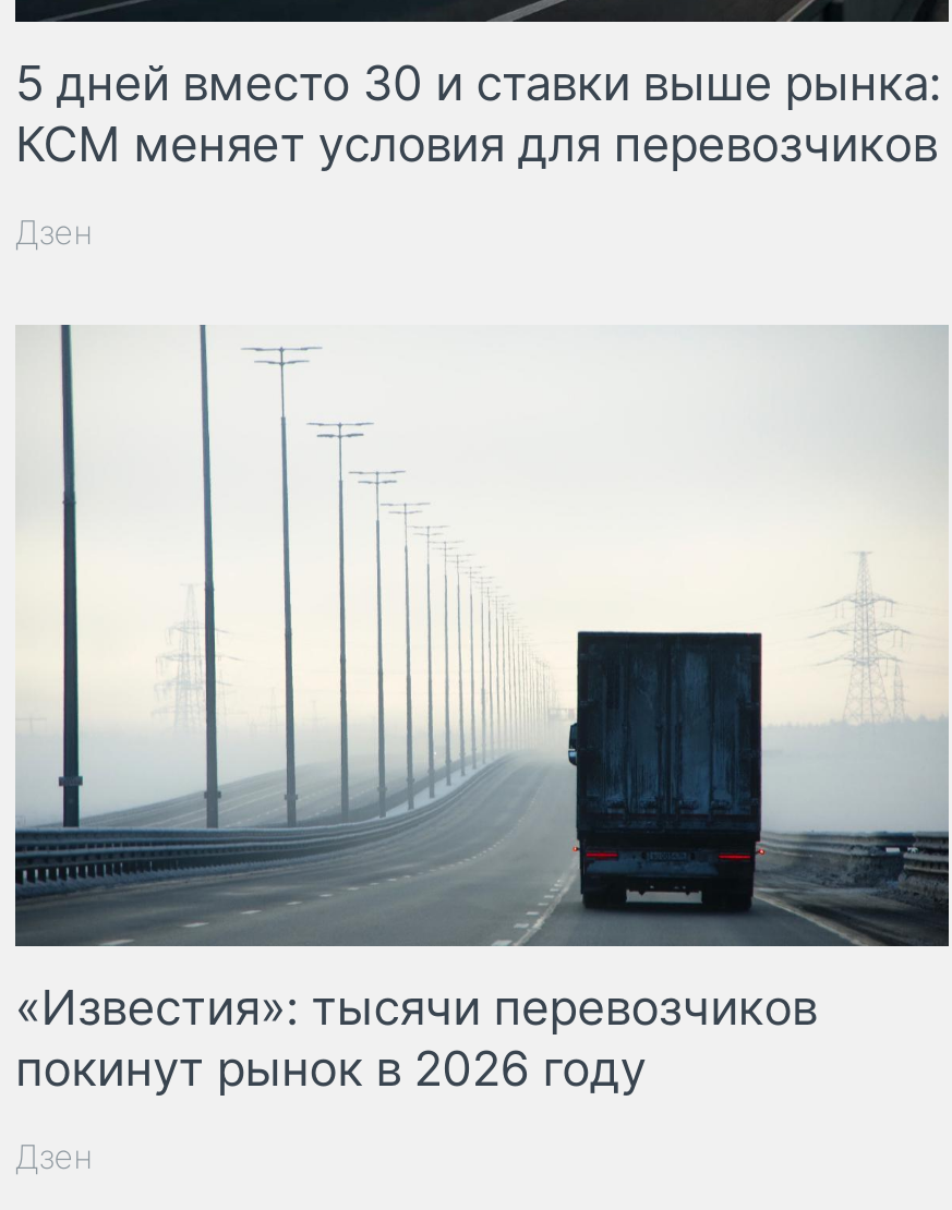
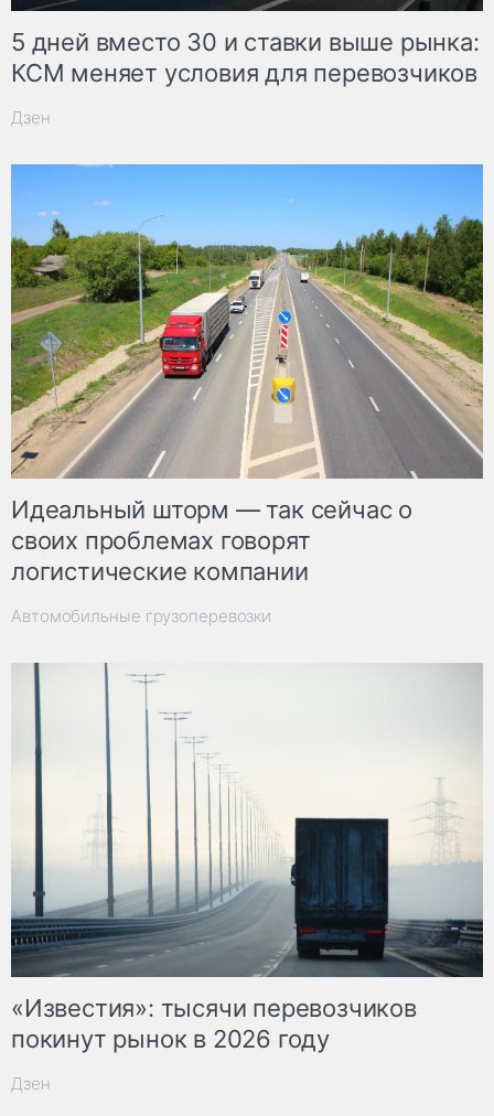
+ [image]
+ Идеальный шторм — так сейчас о
+ своих проблемах говорят
+ логистические компании
+ Автомобильные грузоперевозки
